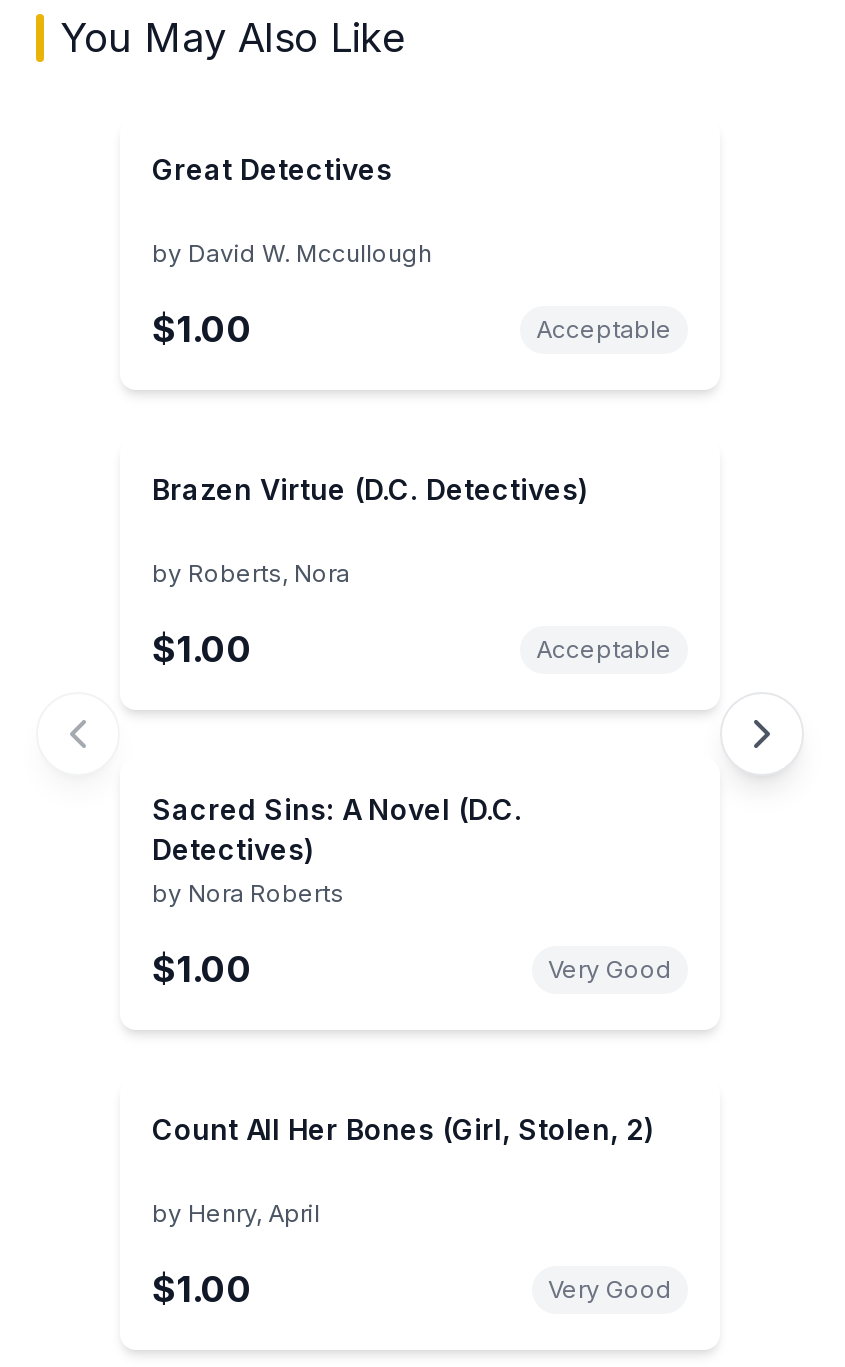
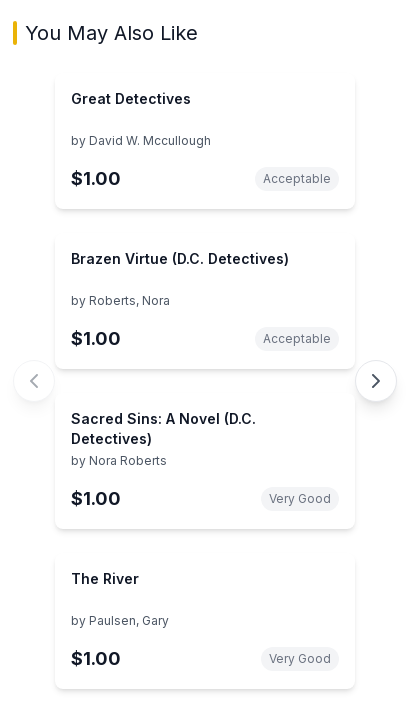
- Count All Her Bones (Girl, Stolen, 2)
+ The River

- by Henry, April
+ by Paulsen, Gary
